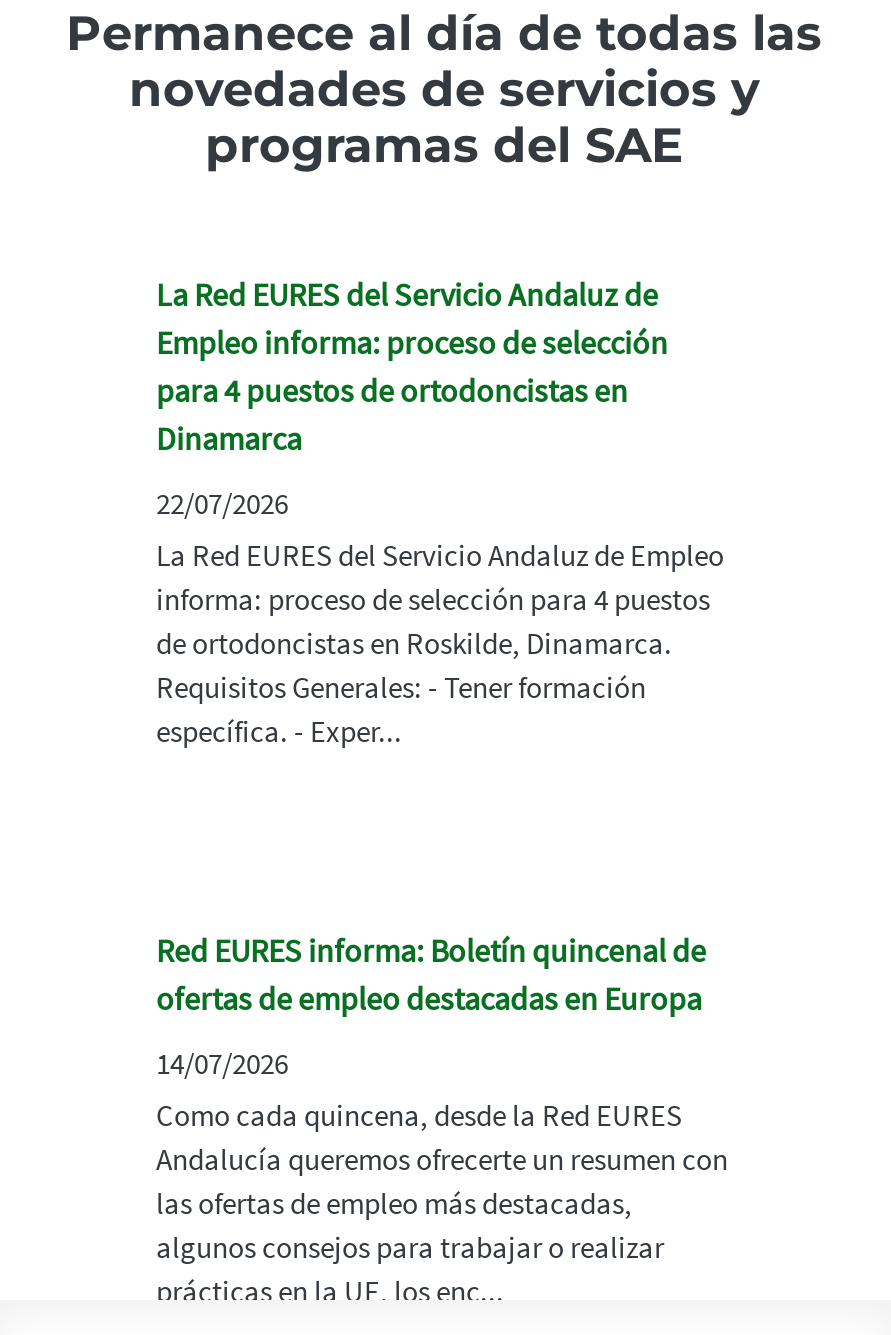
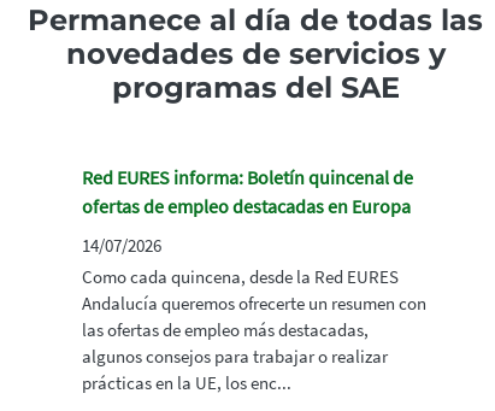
- La Red EURES del Servicio Andaluz de
- Empleo informa: proceso de selección
- para 4 puestos de ortodoncistas en
- Dinamarca
- 22/07/2026
- La Red EURES del Servicio Andaluz de Empleo
- informa: proceso de selección para 4 puestos
- de ortodoncistas en Roskilde, Dinamarca.
- Requisitos Generales: - Tener formación
- específica. - Exper...
